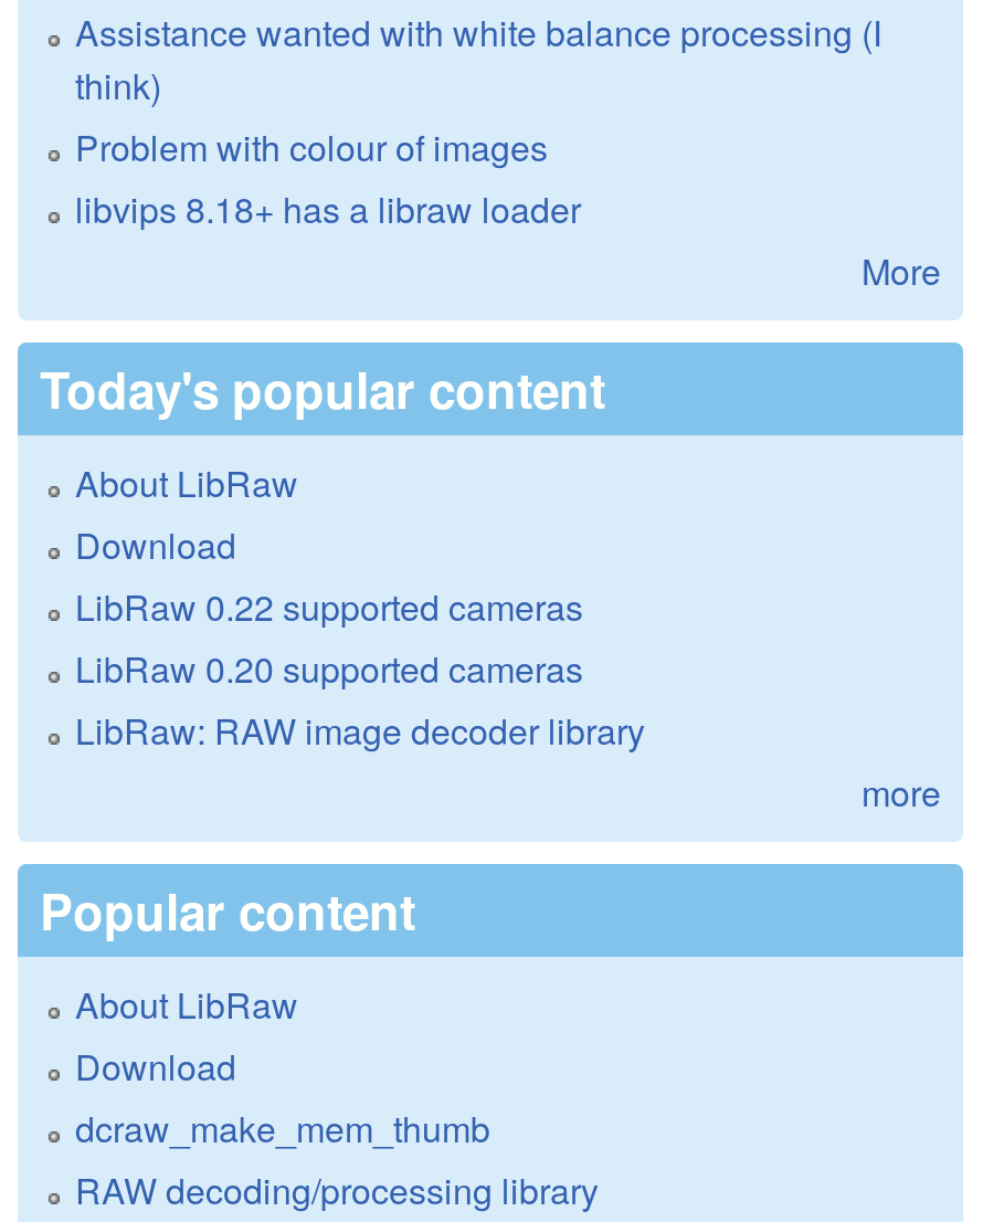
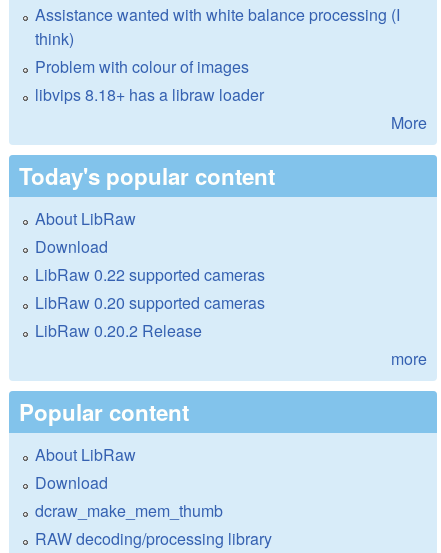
- LibRaw: RAW image decoder library
+ LibRaw 0.20.2 Release
